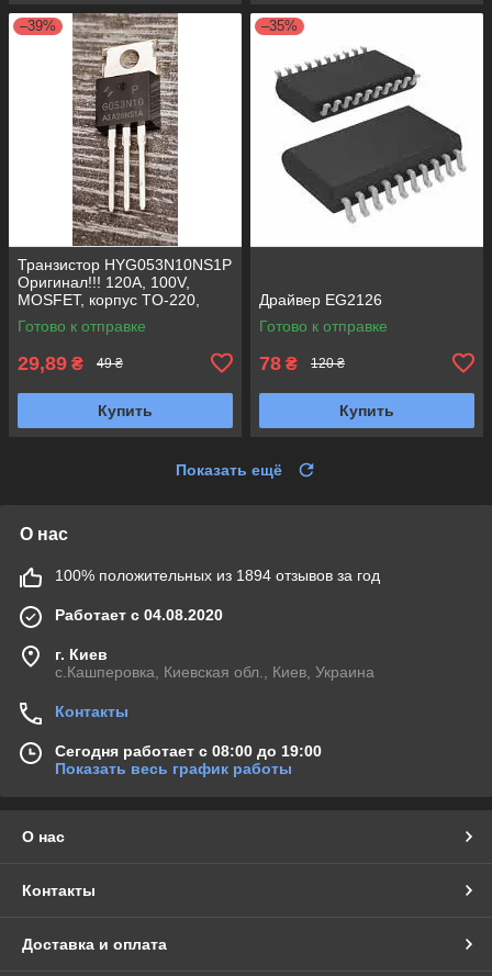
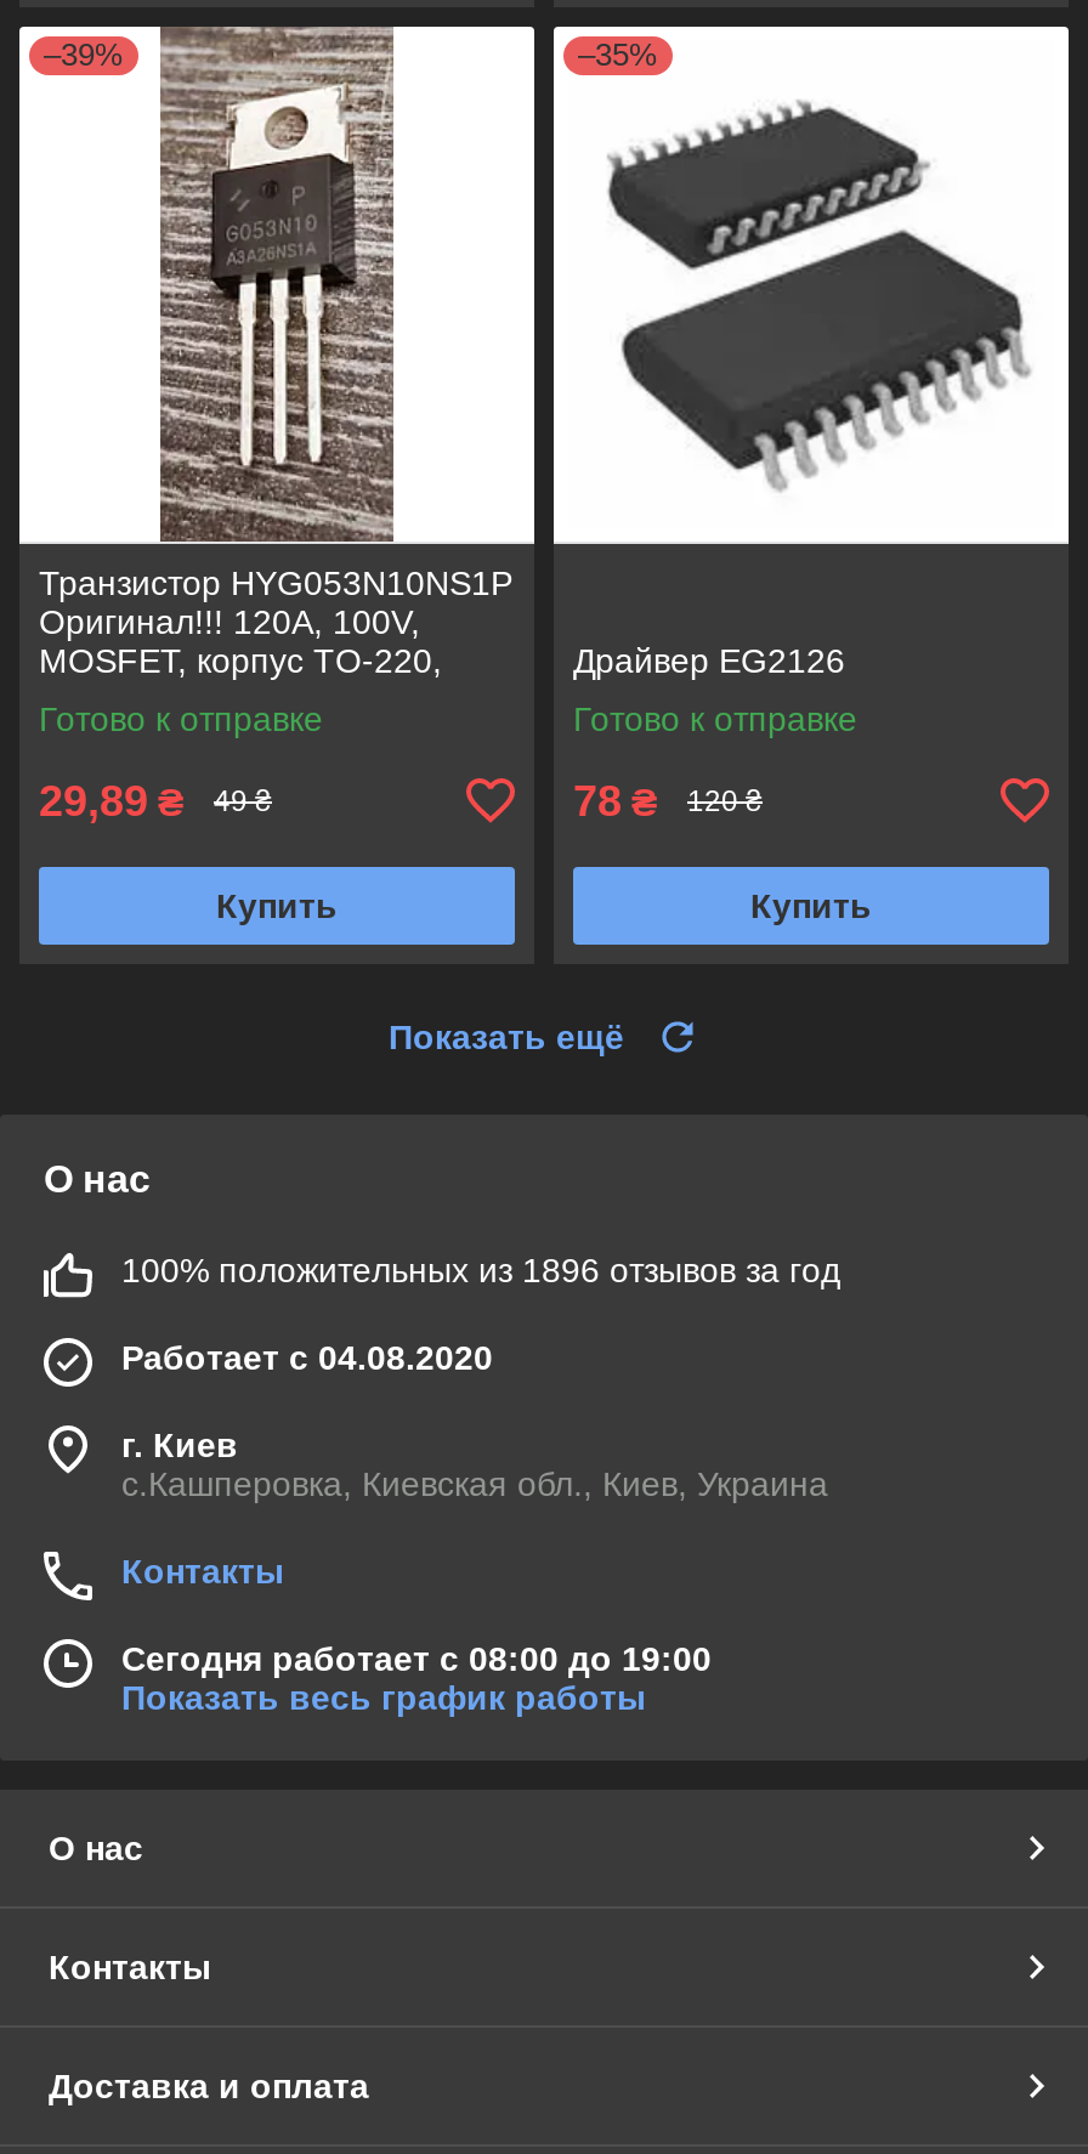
- 100% положительных из 1894 отзывов за год
+ 100% положительных из 1896 отзывов за год
